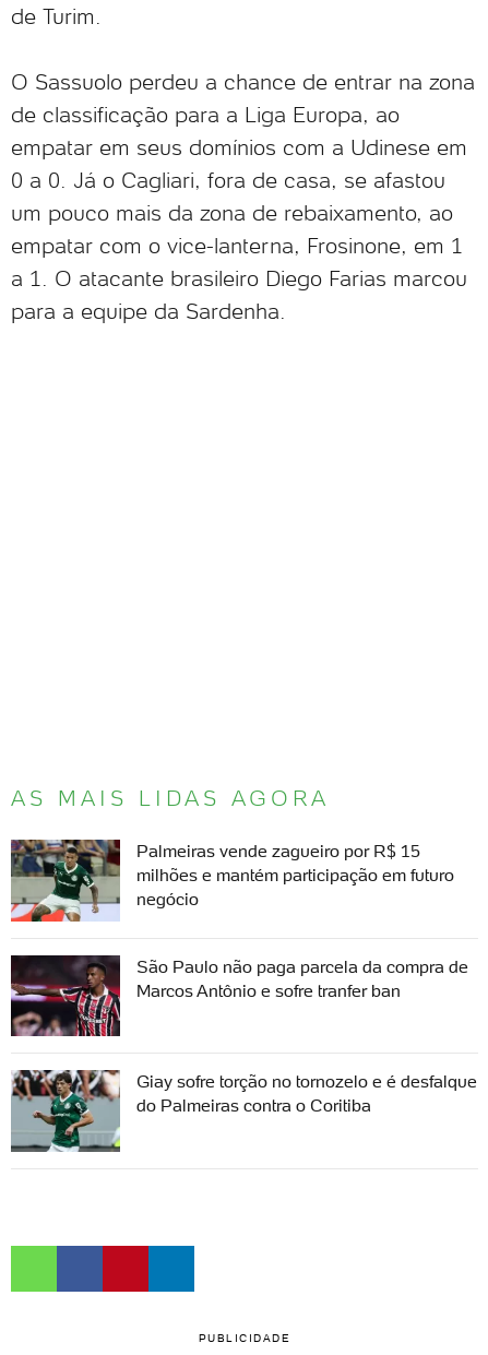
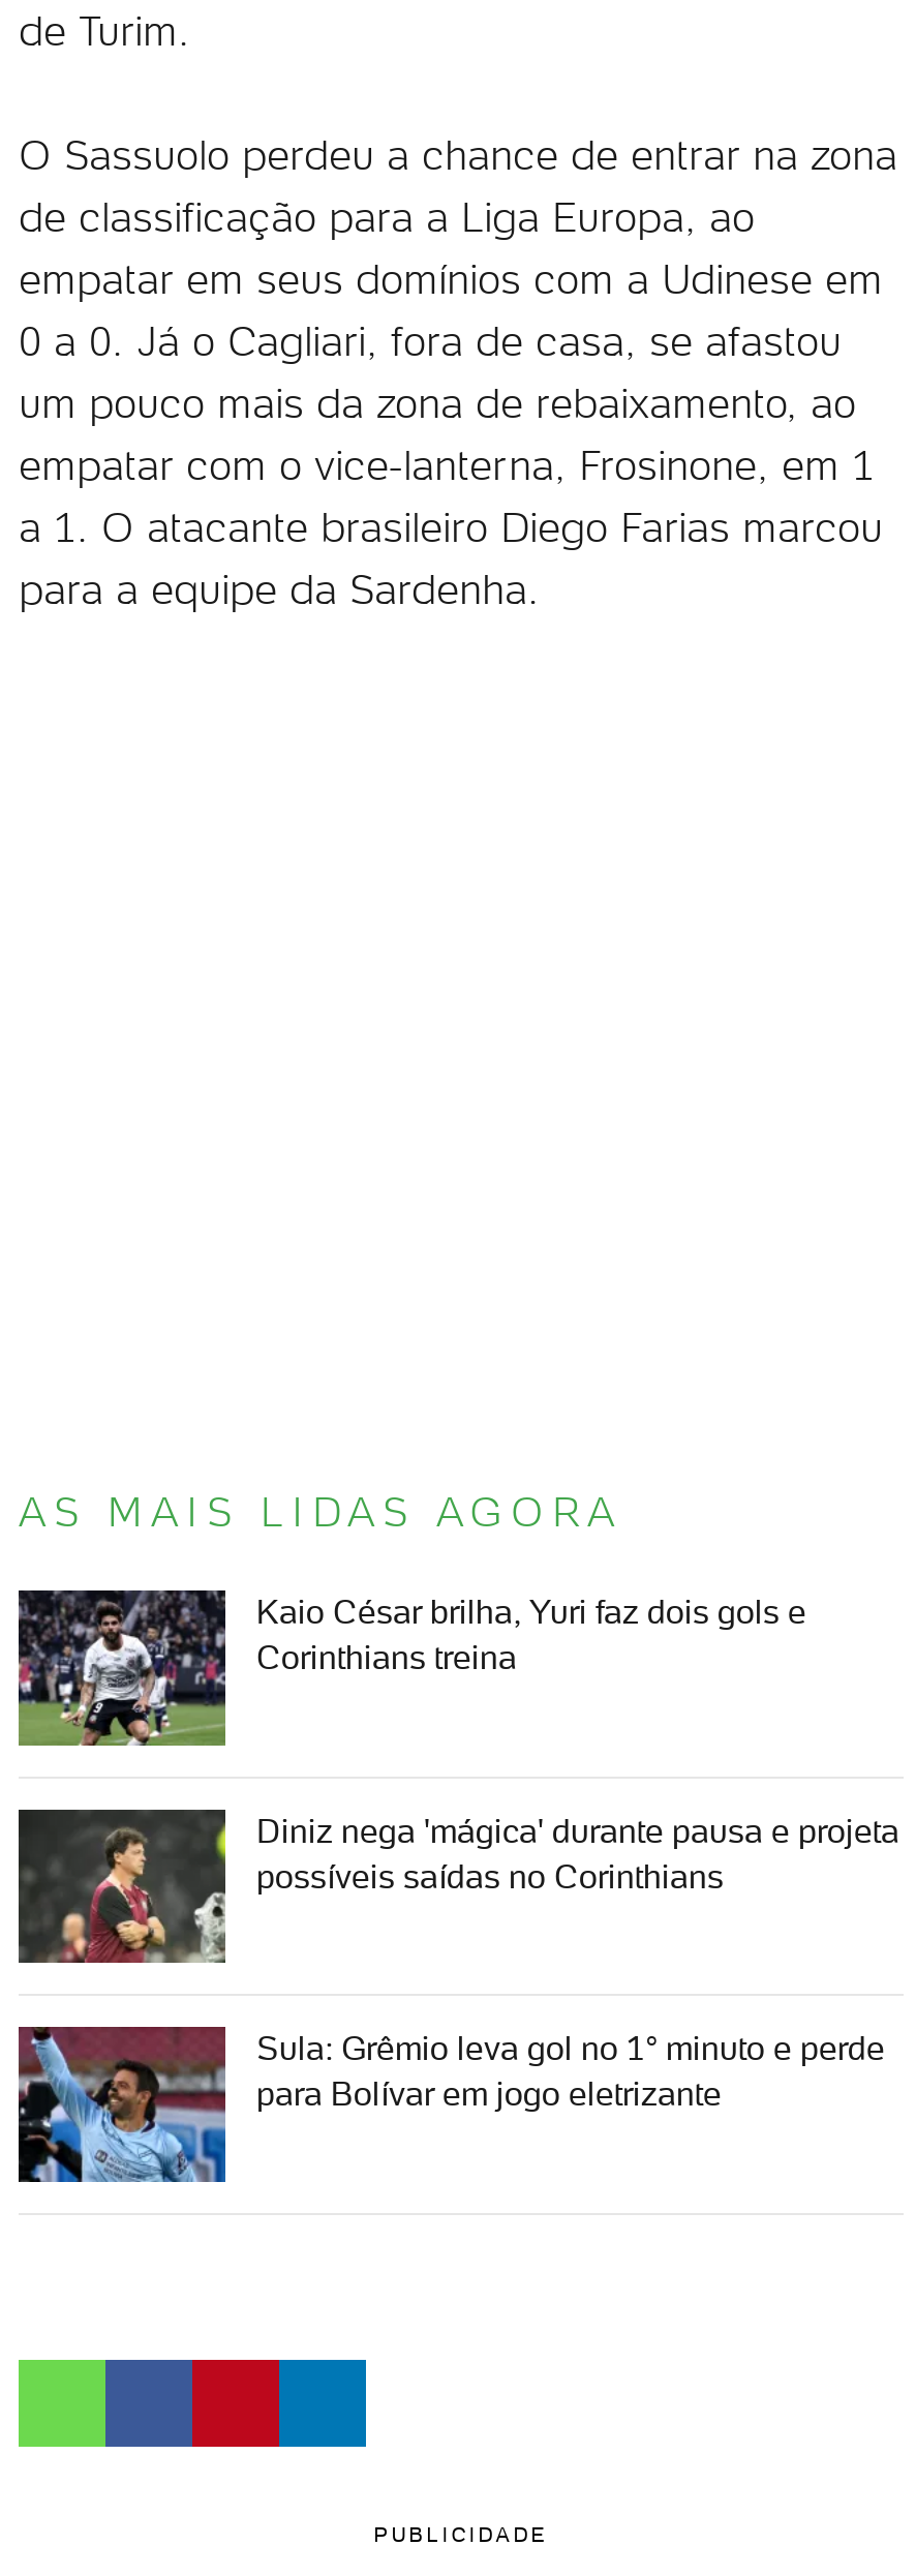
- [image]
- Palmeiras vende zagueiro por R$ 15
- milhões e mantém participação em futuro
- negócio
+ [image]
+ Kaio César brilha, Yuri faz dois gols e
+ Corinthians treina

- [image]
- São Paulo não paga parcela da compra de
- Marcos Antônio e sofre tranfer ban
+ [image]
+ Diniz nega 'mágica' durante pausa e projeta
+ possíveis saídas no Corinthians

- [image]
- Giay sofre torção no tornozelo e é desfalque
- do Palmeiras contra o Coritiba
+ [image]
+ Sula: Grêmio leva gol no 1° minuto e perde
+ para Bolívar em jogo eletrizante
